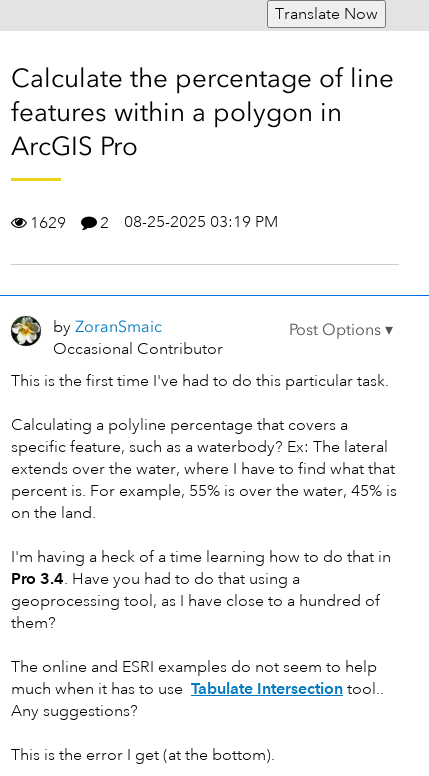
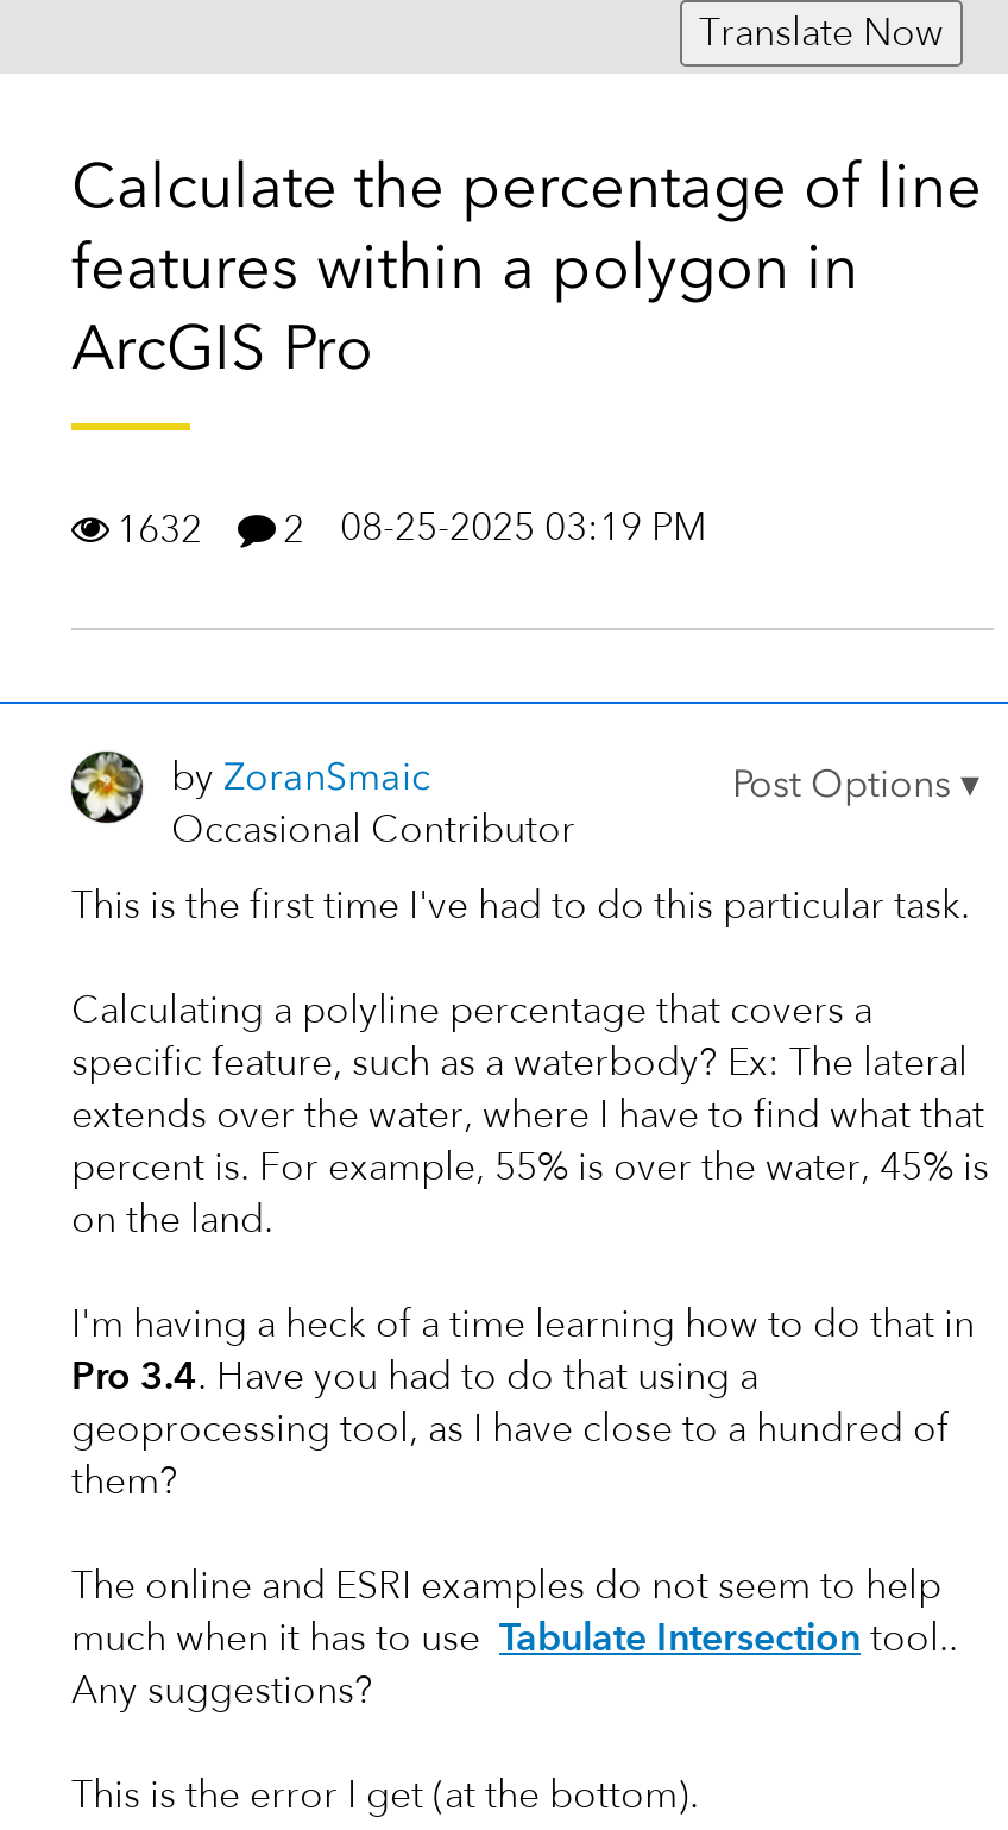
- 1629 2 08-25-2025 03:19 PM
+ 1632 2 08-25-2025 03:19 PM
